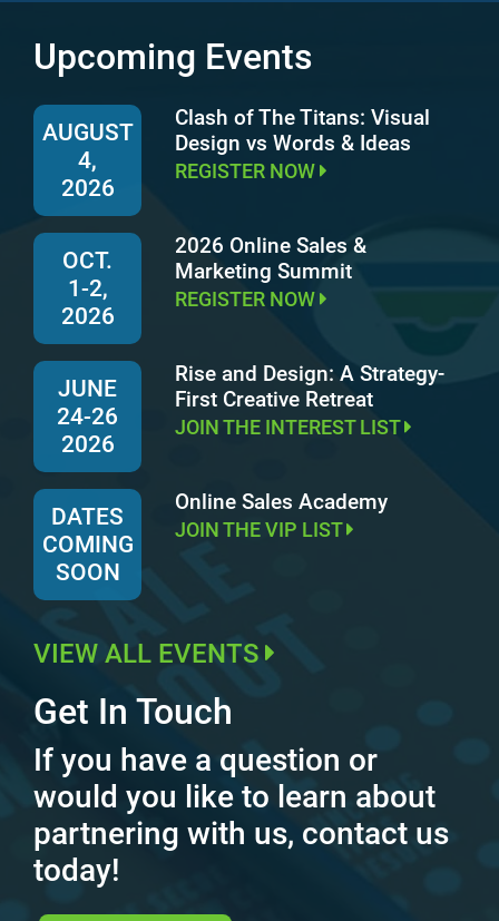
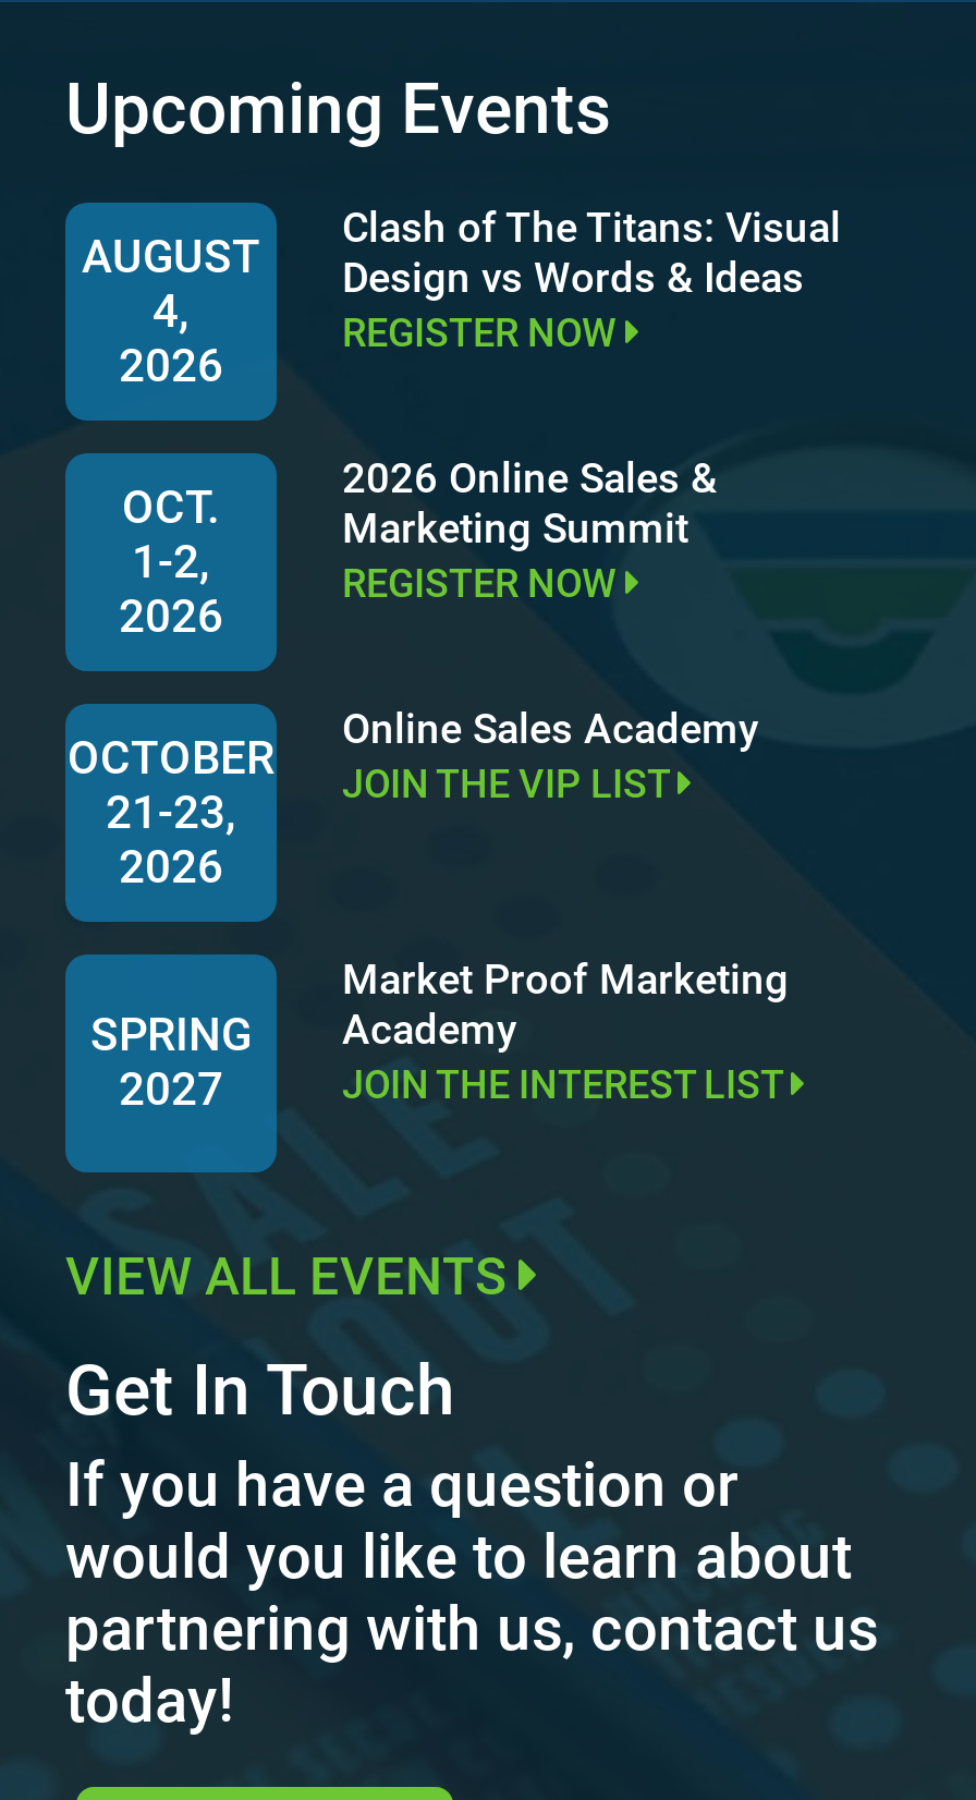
- Rise and Design: A Strategy-
- First Creative Retreat
- DATES
- COMING
- SOON

- JUNE
- 24-26
+ OCTOBER
+ 21-23,

moved down: JOIN THE INTEREST LIST

+ SPRING
+ 2027

+ Market Proof Marketing
+ Academy

moved up: Online Sales Academy

moved up: JOIN THE VIP LIST
